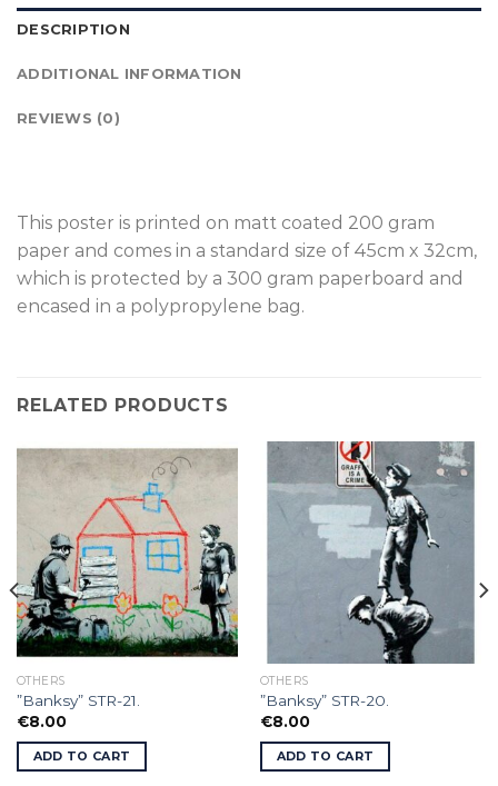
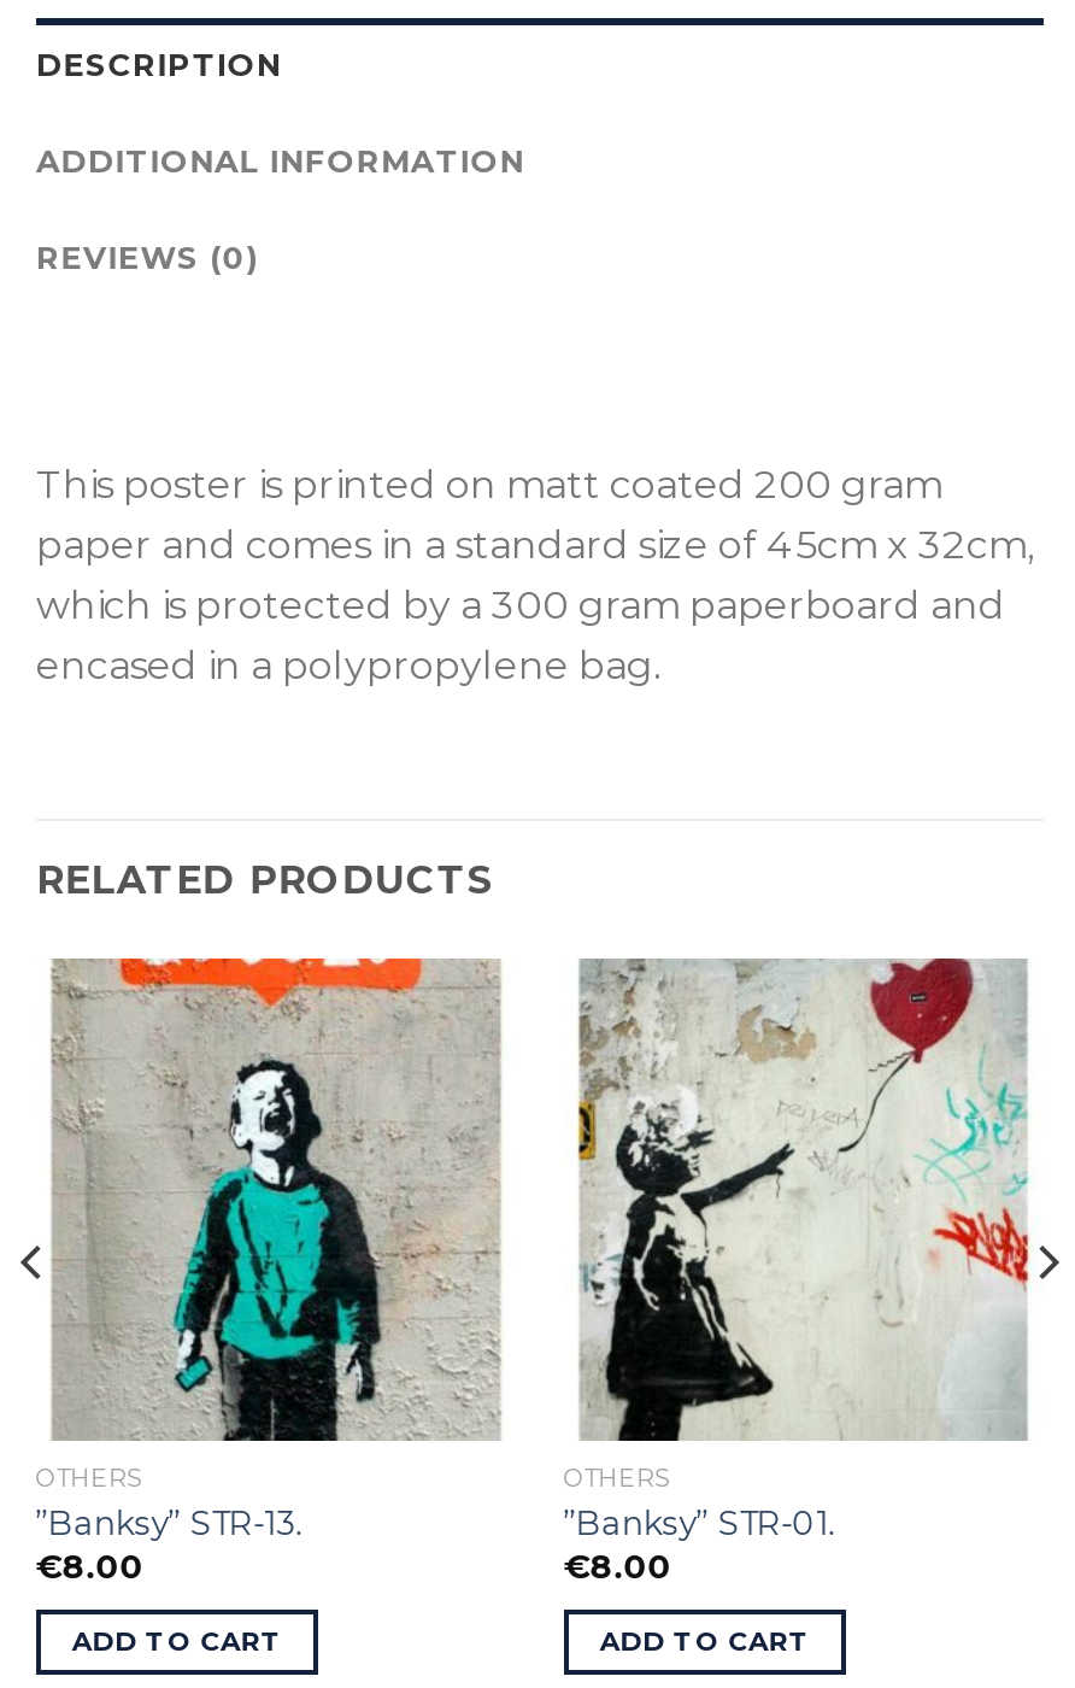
- [image]
- ”Banksy” STR-21.
+ [image]
+ ”Banksy” STR-13.

- [image]
- ”Banksy” STR-20.
+ [image]
+ ”Banksy” STR-01.
